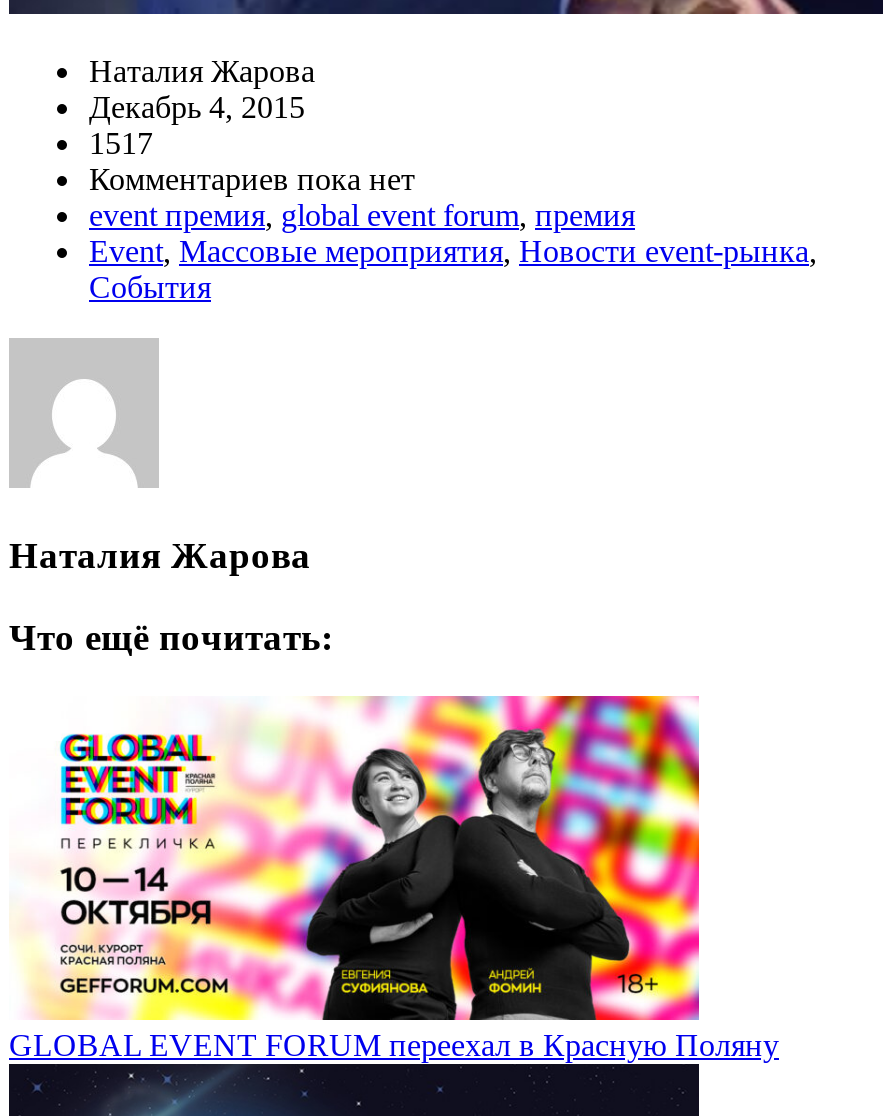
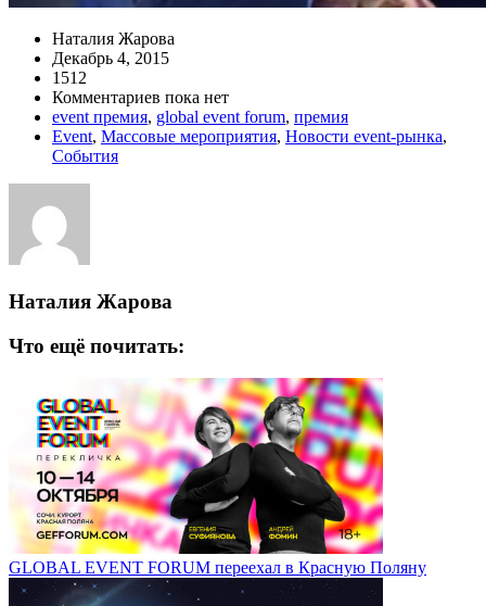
- 1517
+ 1512
